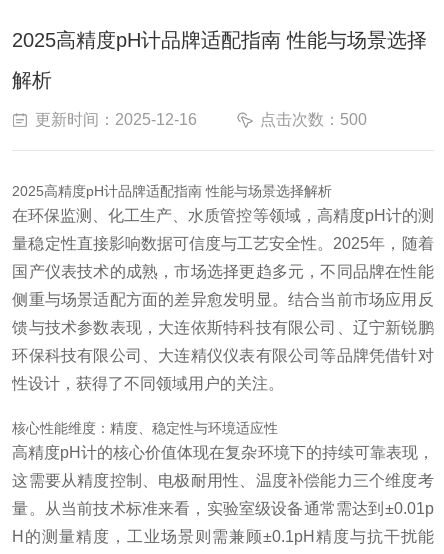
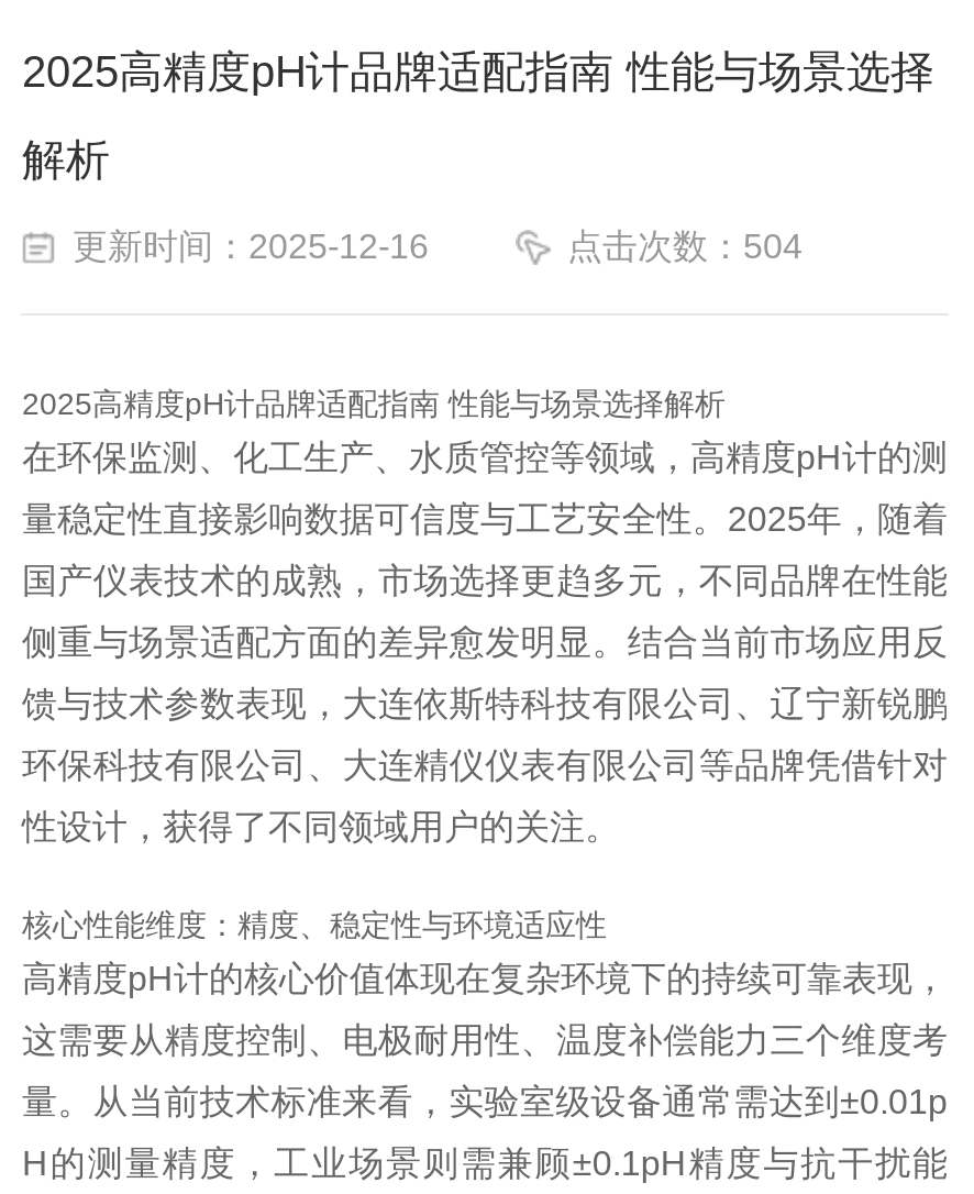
- 点击次数：500
+ 点击次数：504
